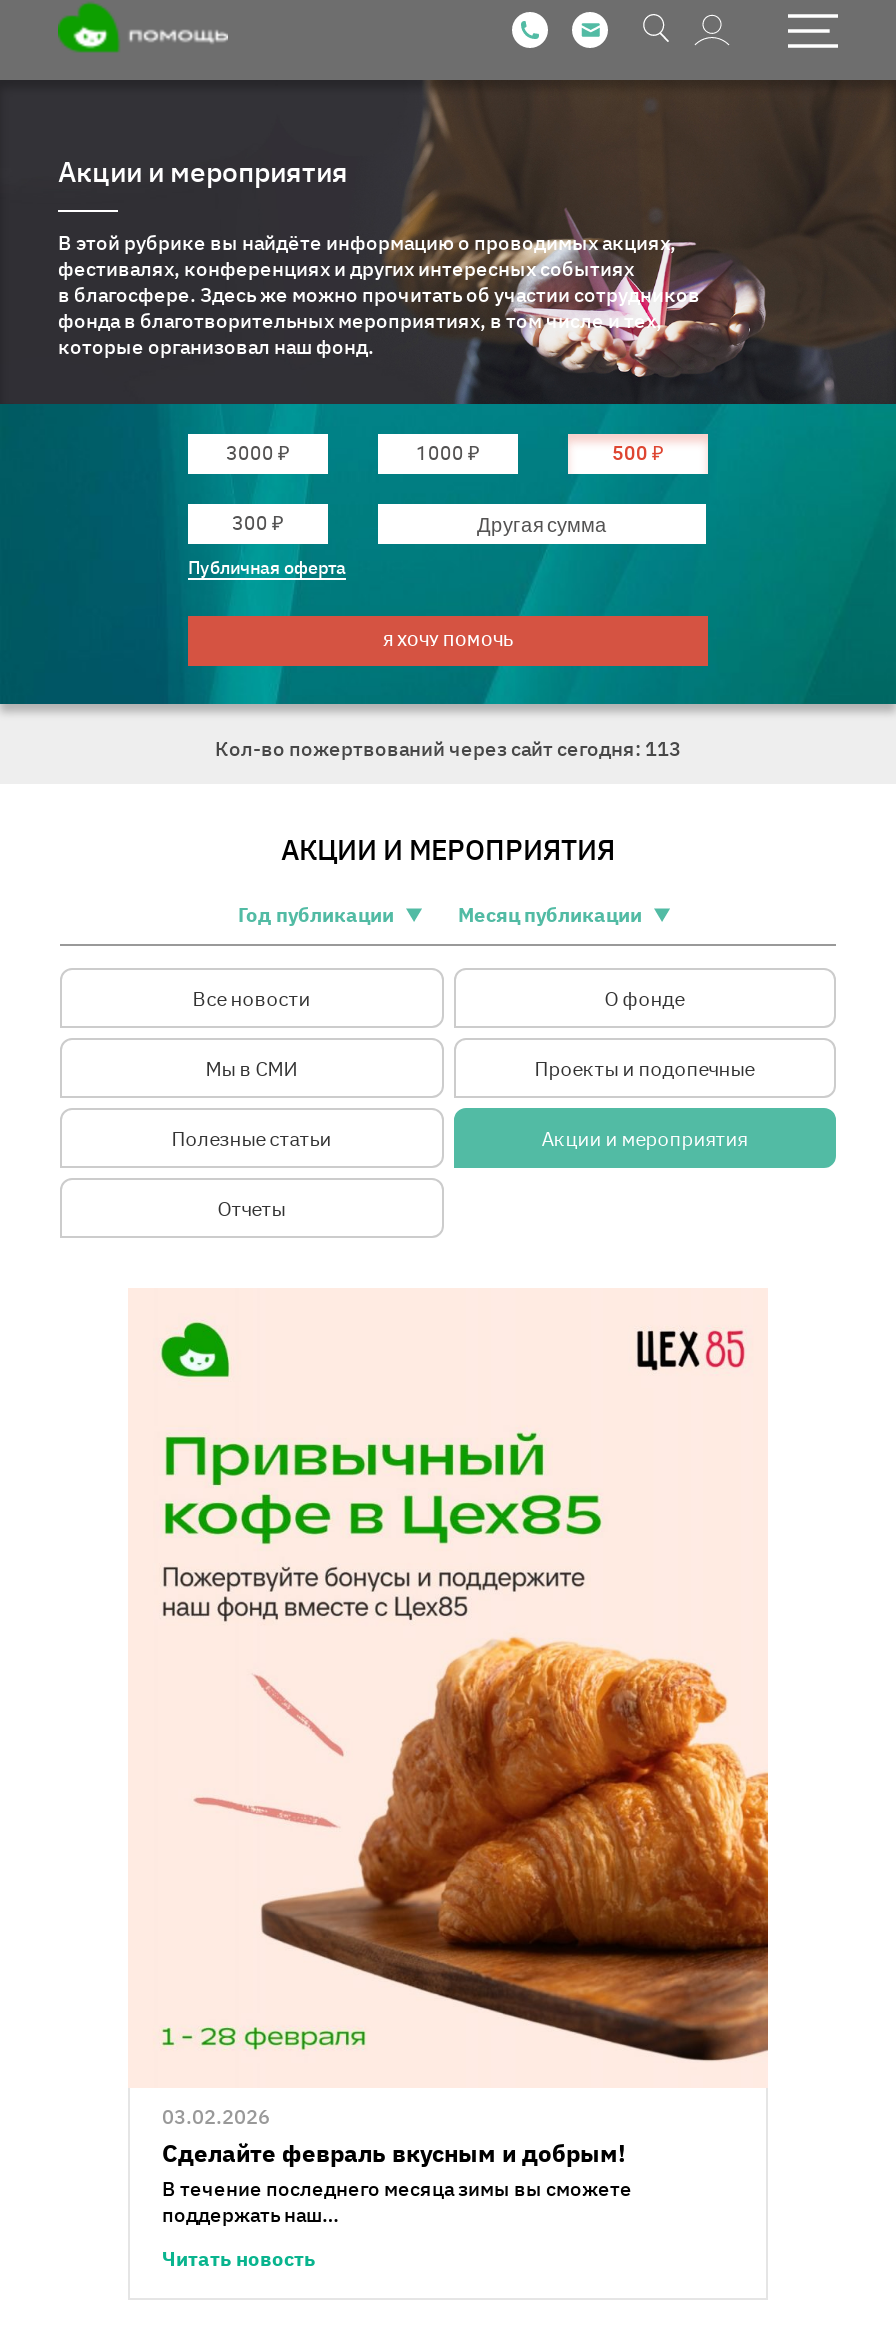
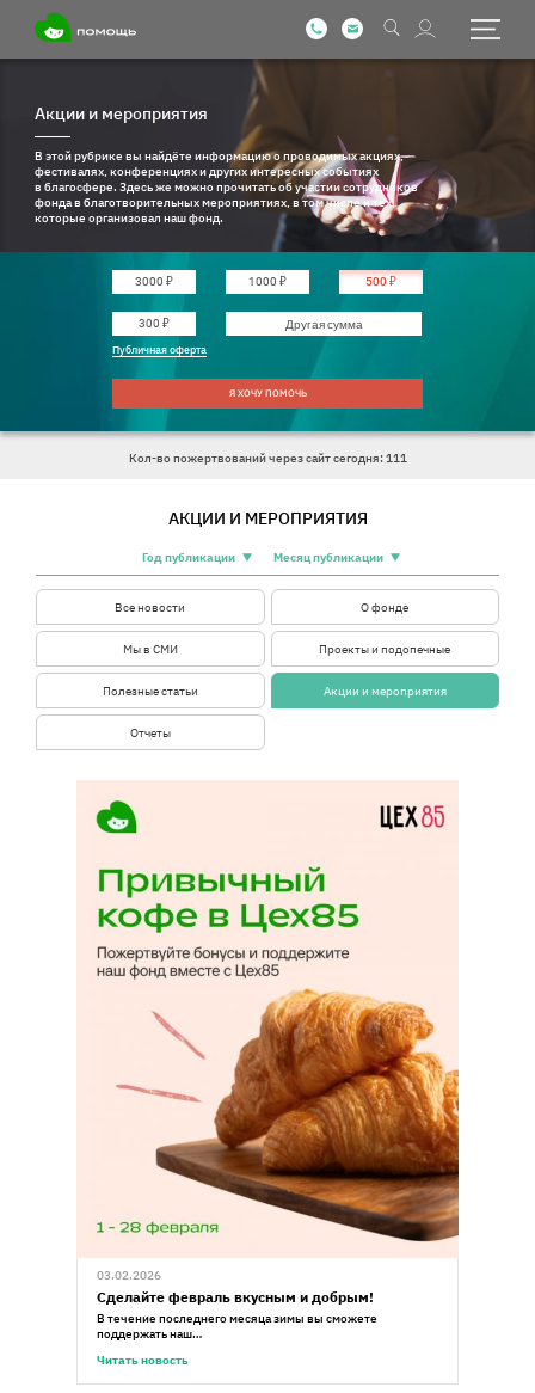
- Кол-во пожертвований через сайт сегодня: 113
+ Кол-во пожертвований через сайт сегодня: 111
